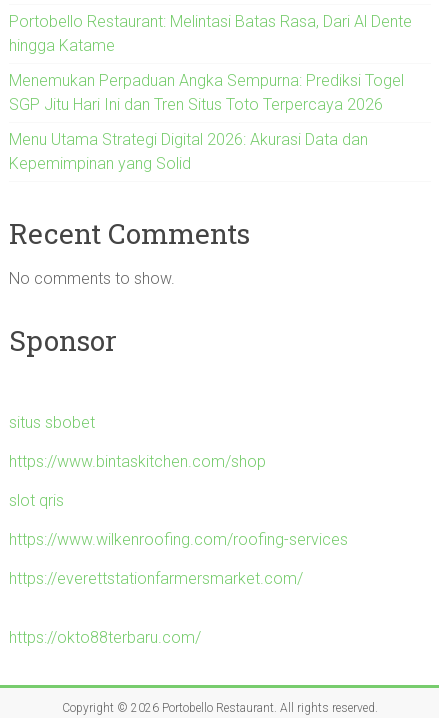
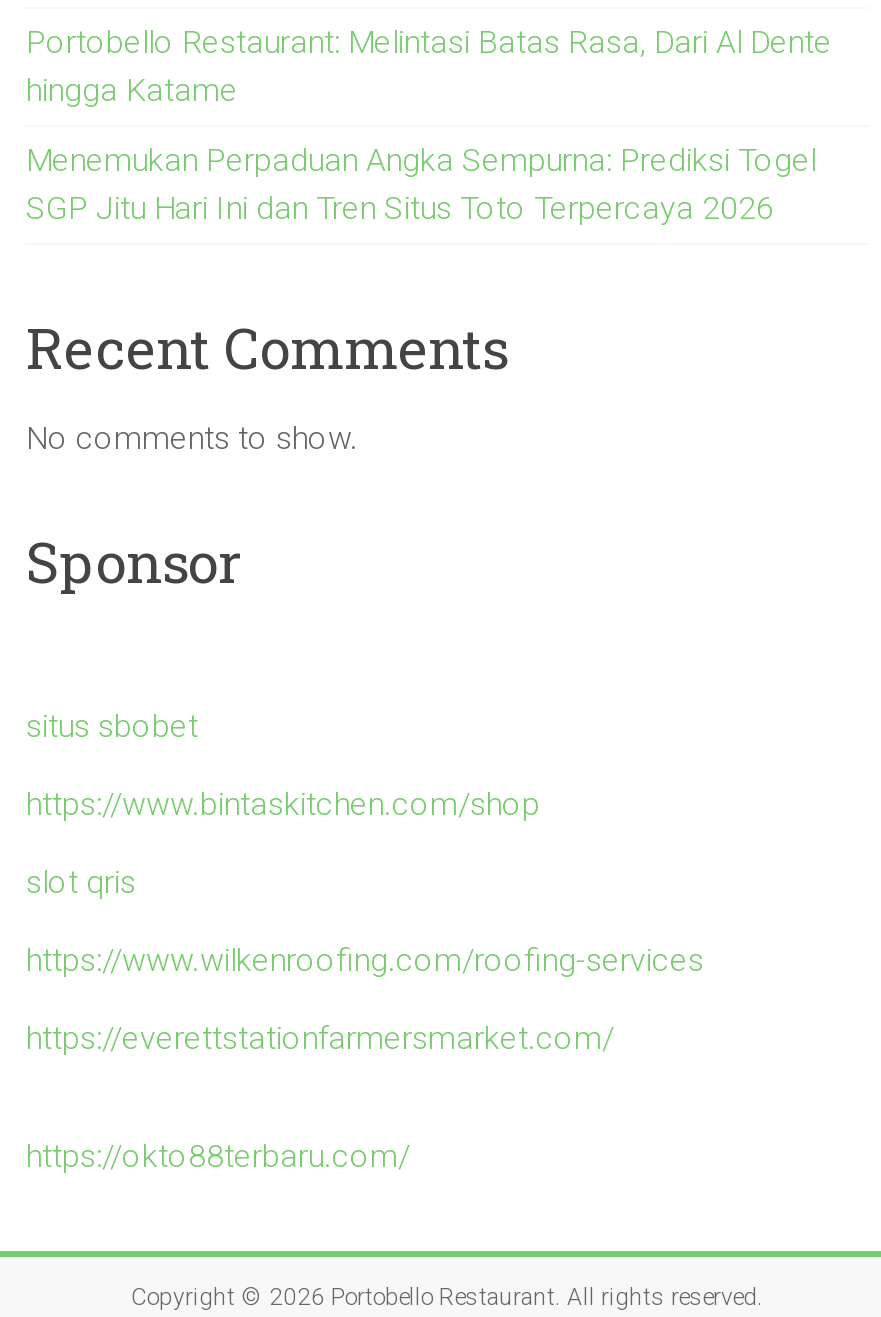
- Menu Utama Strategi Digital 2026: Akurasi Data dan
- Kepemimpinan yang Solid
